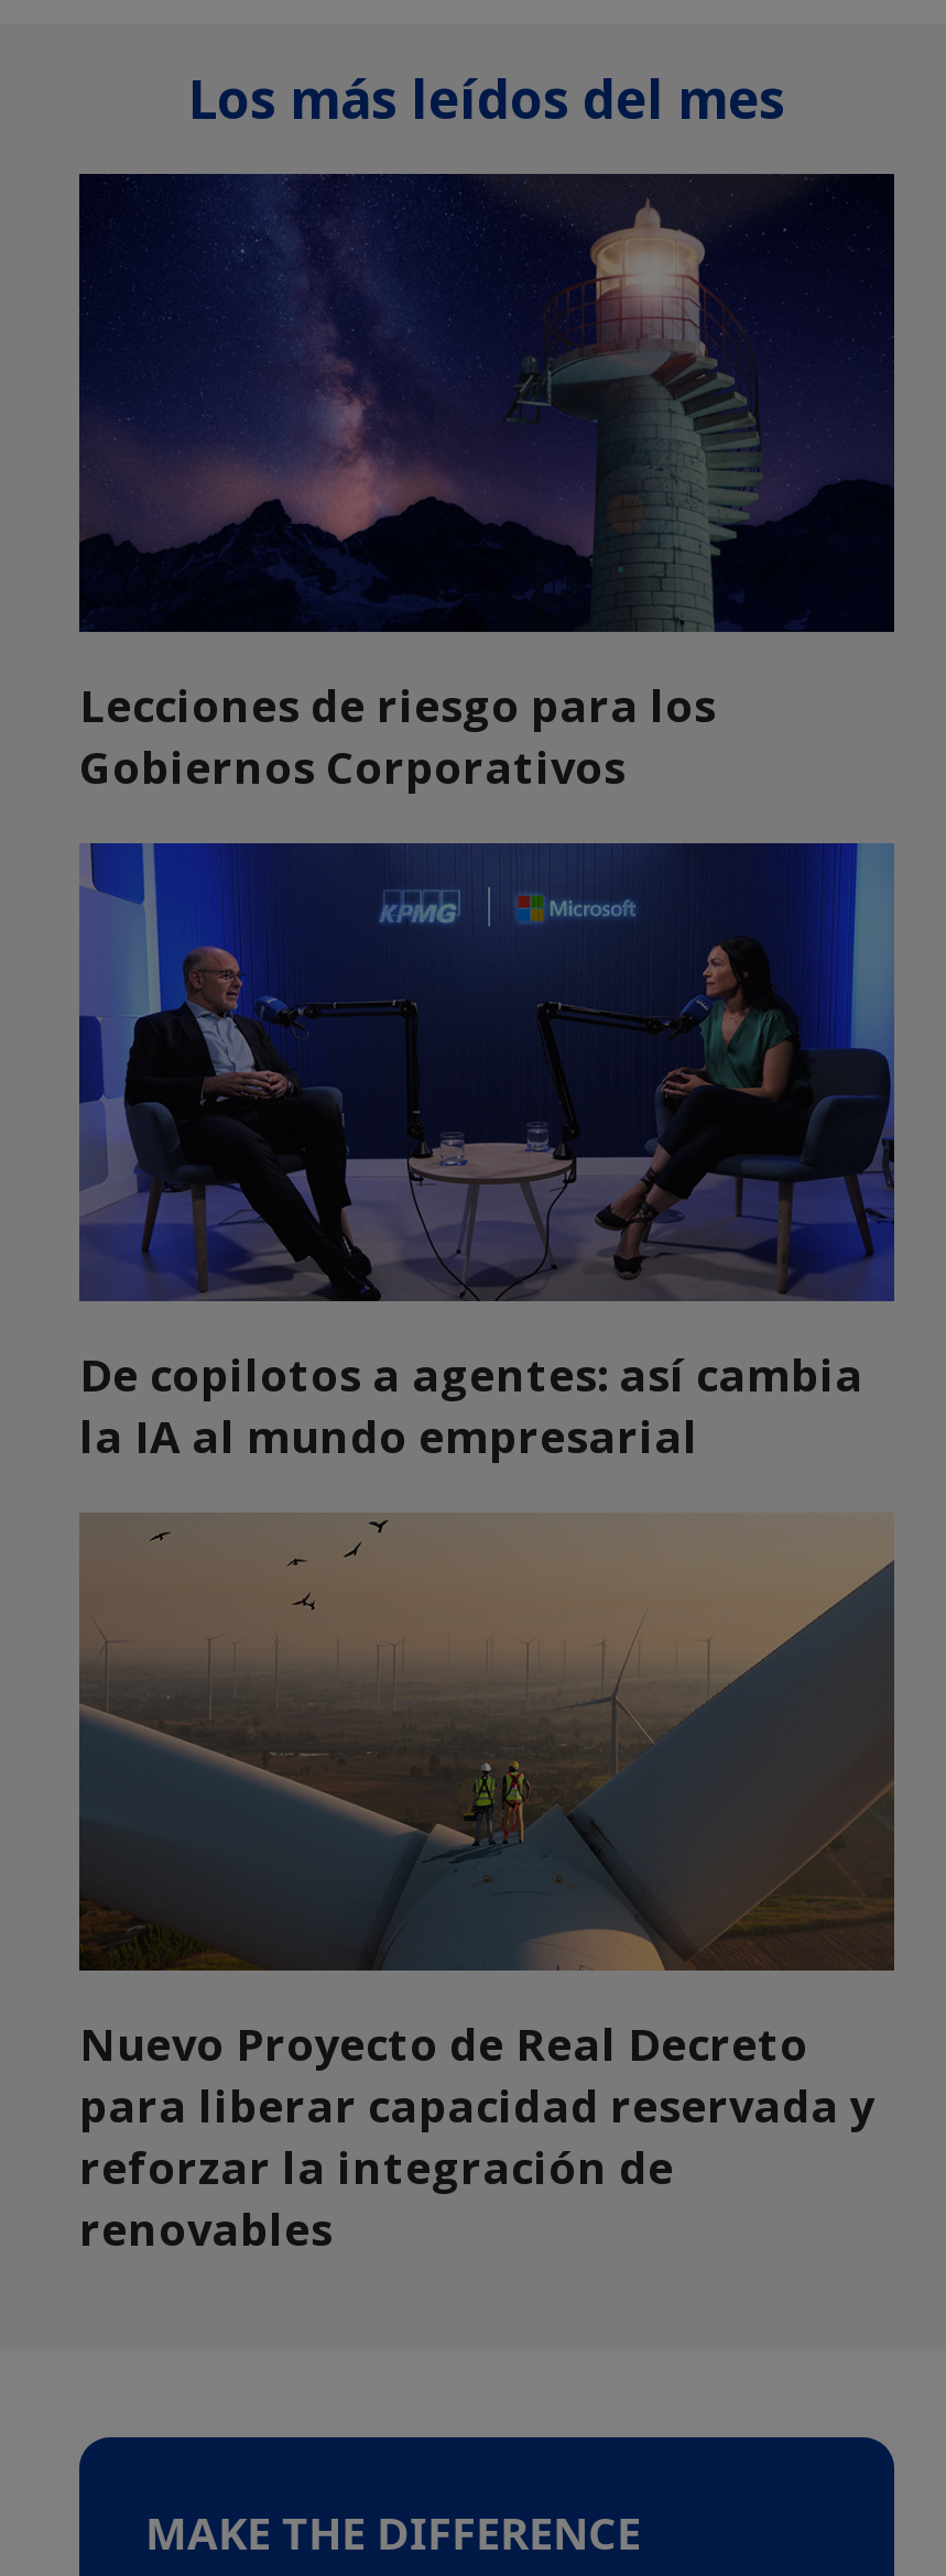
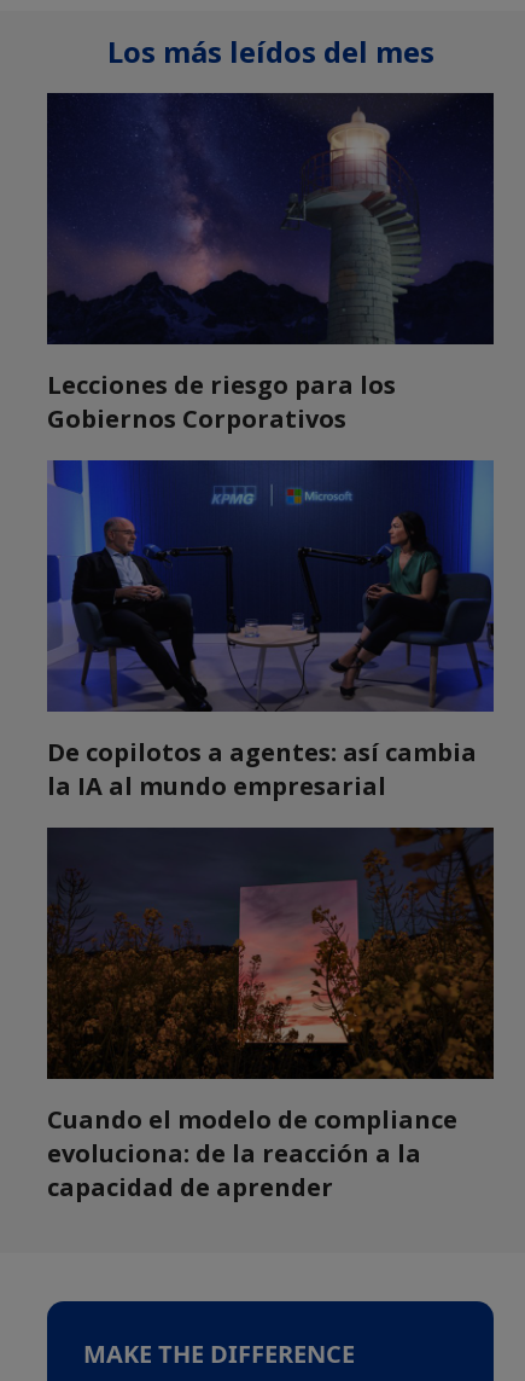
- [image]
- Nuevo Proyecto de Real Decreto
- para liberar capacidad reservada y
- reforzar la integración de
- renovables
+ [image]
+ Cuando el modelo de compliance
+ evoluciona: de la reacción a la
+ capacidad de aprender
